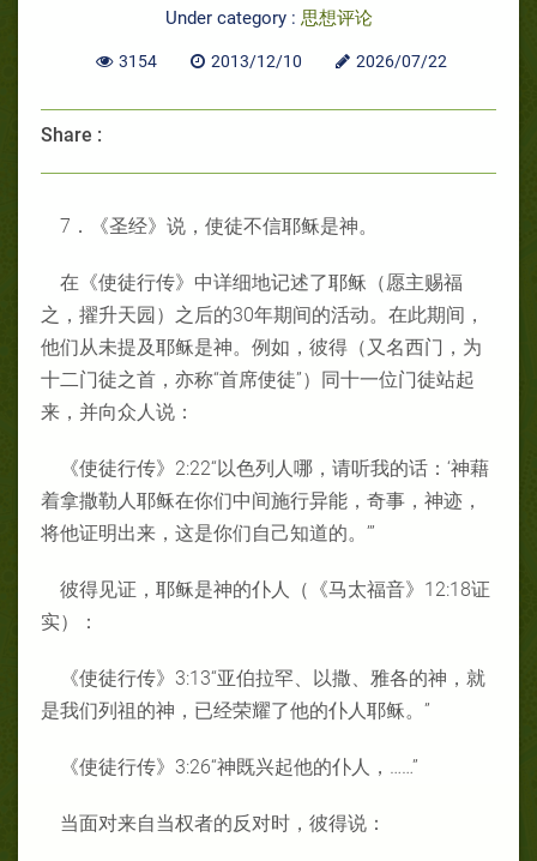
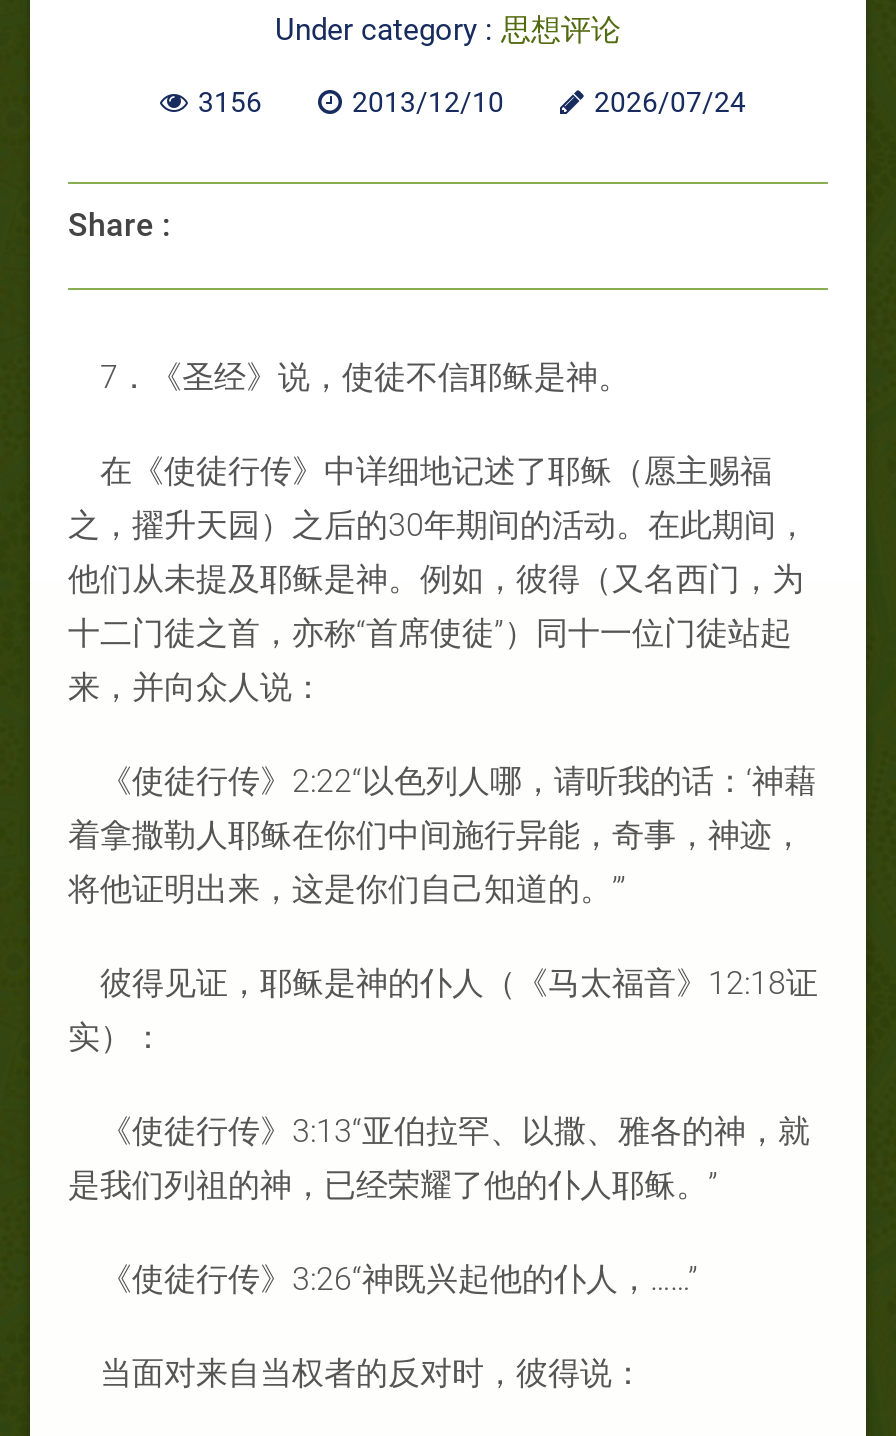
- 3154
+ 3156

- 2026/07/22
+ 2026/07/24
